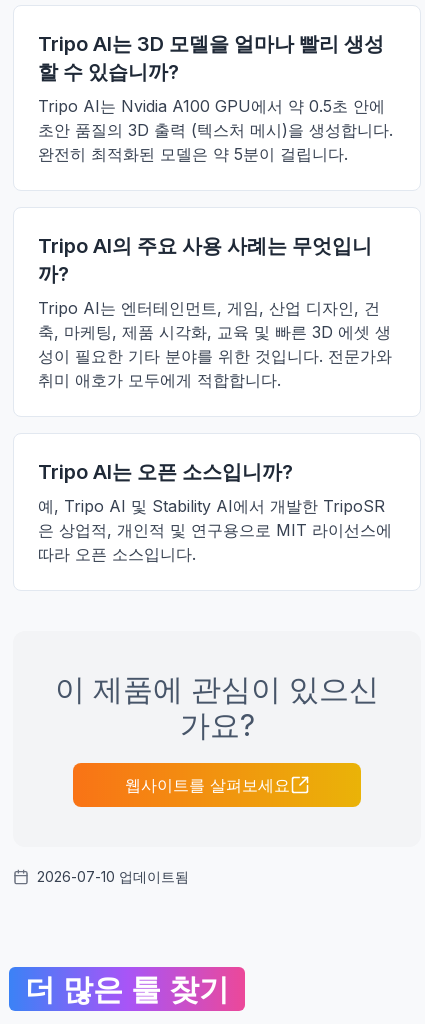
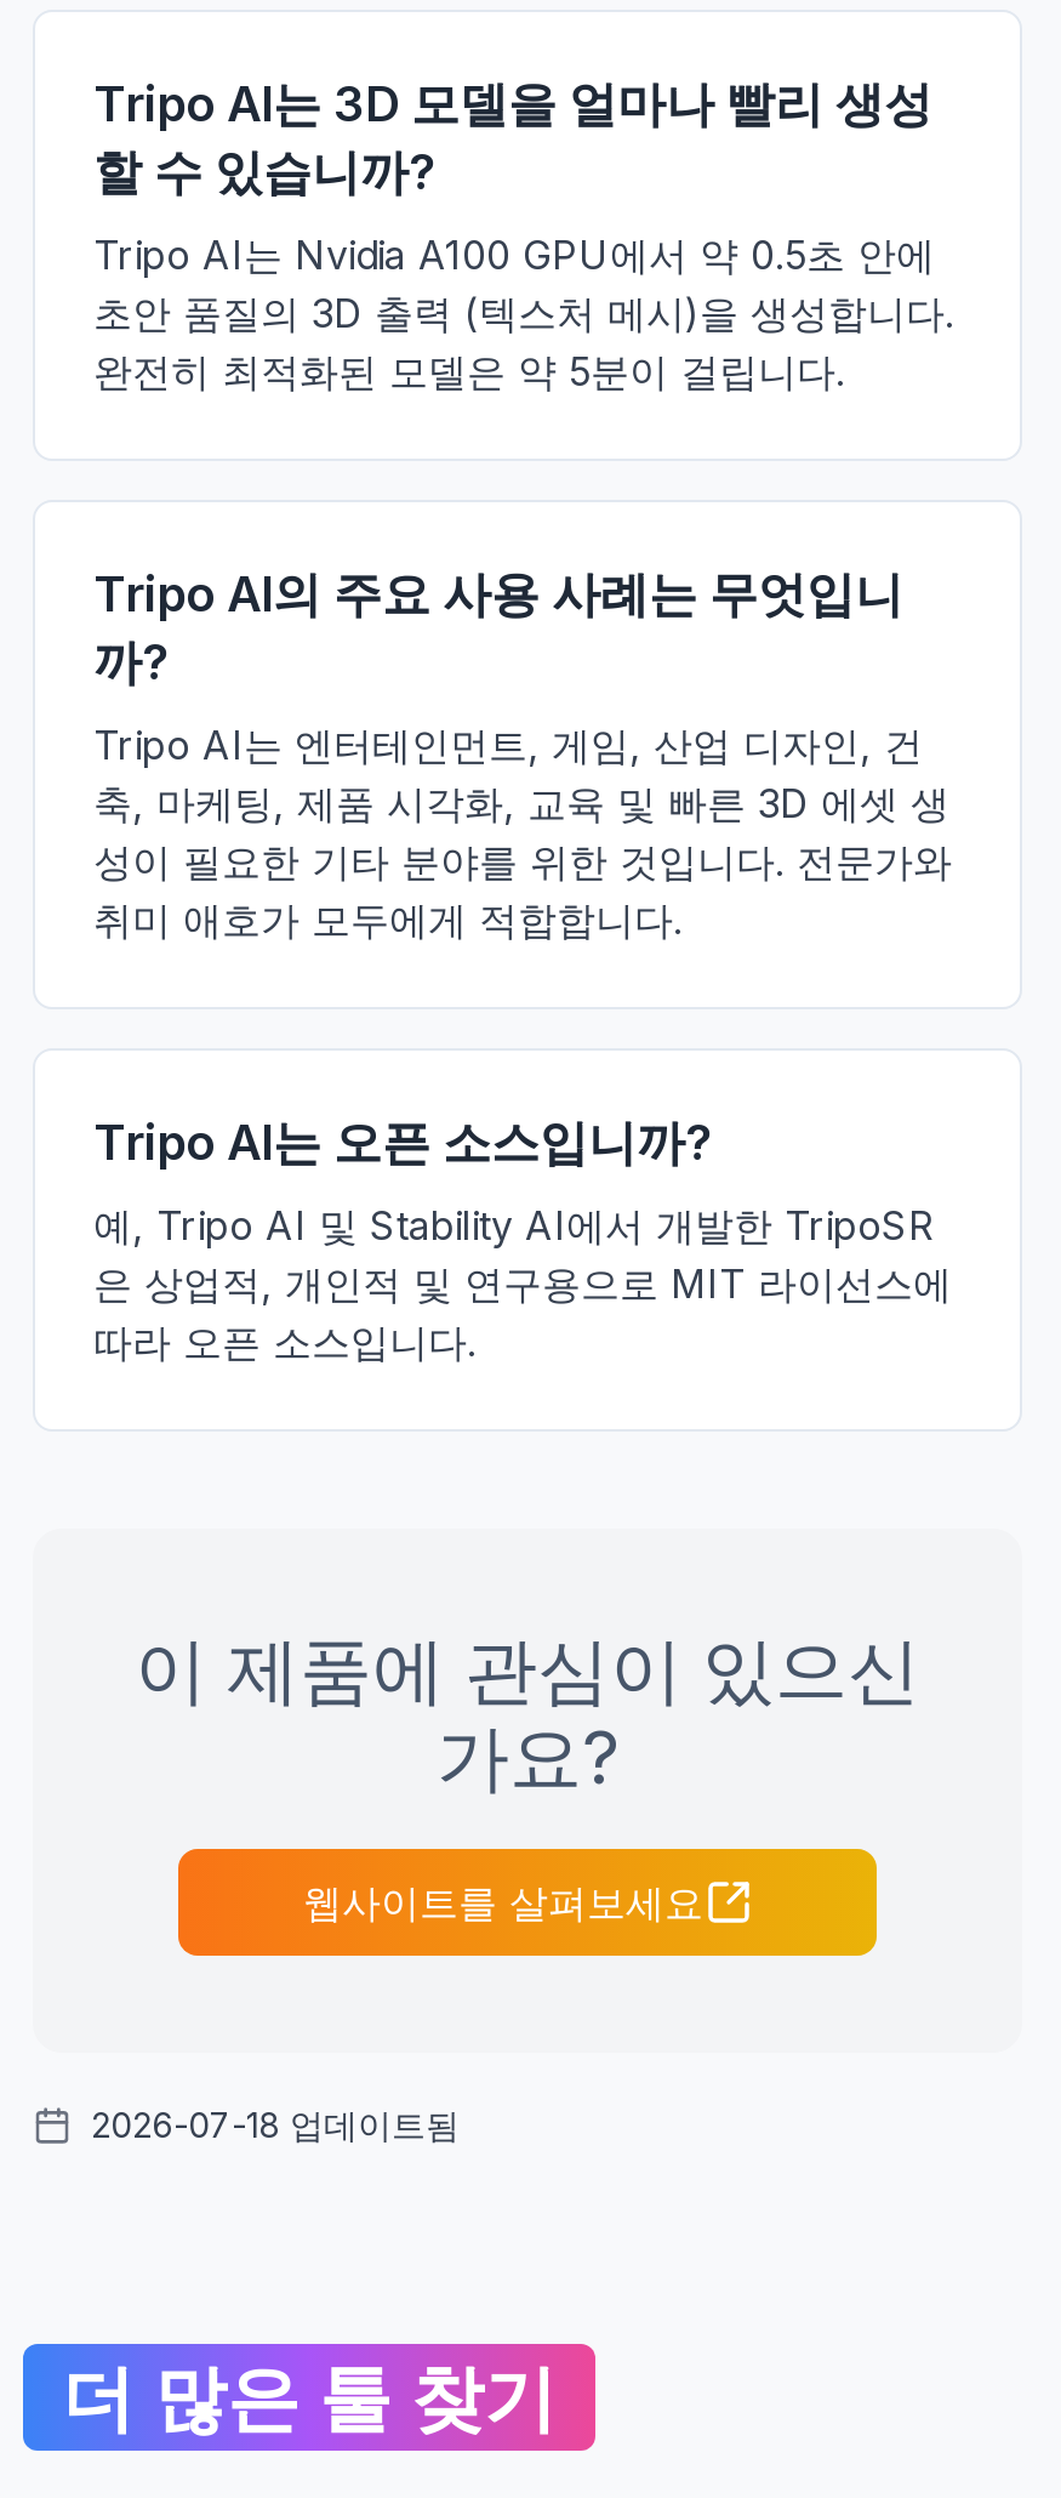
- 2026-07-10 업데이트됨
+ 2026-07-18 업데이트됨
